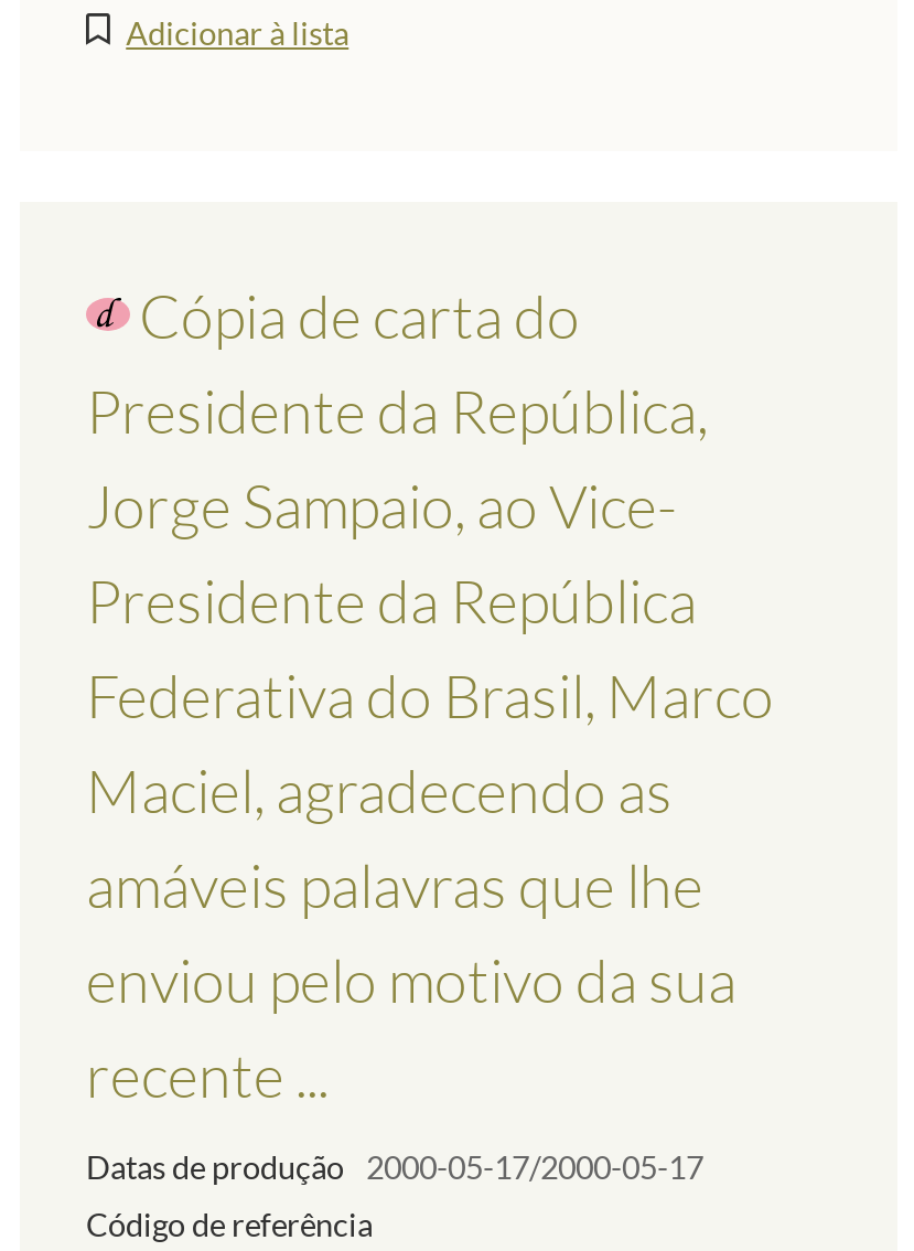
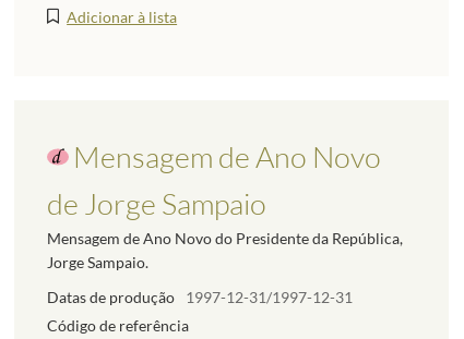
- Cópia de carta do
- Presidente da República,
- Jorge Sampaio, ao Vice-
- Presidente da República
- Federativa do Brasil, Marco
- Maciel, agradecendo as
- amáveis palavras que lhe
- enviou pelo motivo da sua
- recente ...
+ Mensagem de Ano Novo
+ de Jorge Sampaio
+ Mensagem de Ano Novo do Presidente da República,
+ Jorge Sampaio.

- Datas de produção 2000-05-17/2000-05-17
+ Datas de produção 1997-12-31/1997-12-31
